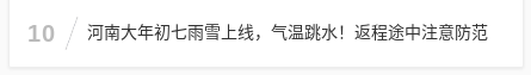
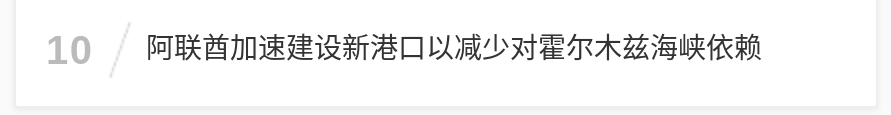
- 河南大年初七雨雪上线，气温跳水！返程途中注意防范
+ 阿联酋加速建设新港口以减少对霍尔木兹海峡依赖
